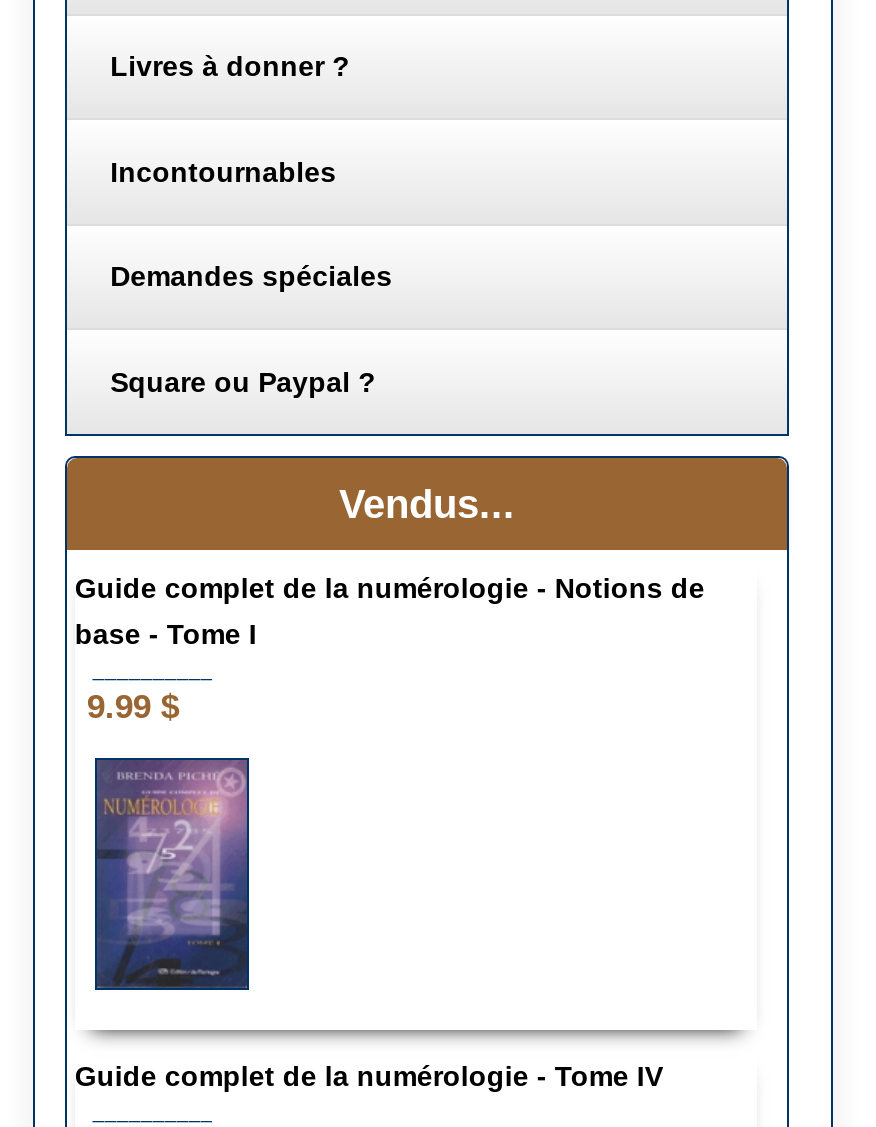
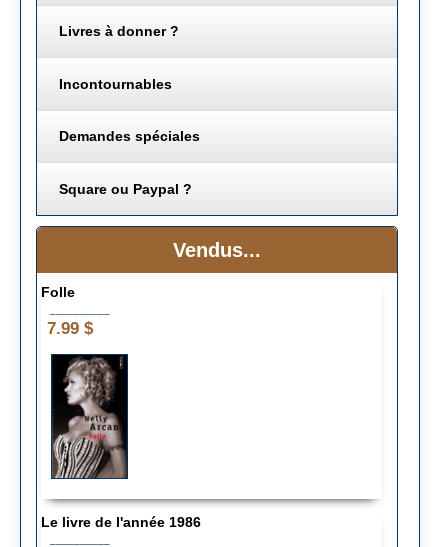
- Guide complet de la numérologie - Notions de
- base - Tome I
+ Folle

- 9.99 $
+ 7.99 $

- [image]
- Guide complet de la numérologie - Tome IV
+ [image]
+ Le livre de l'année 1986
